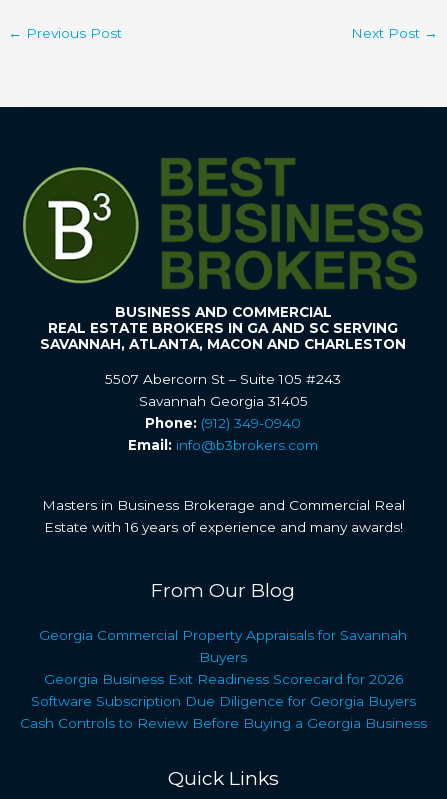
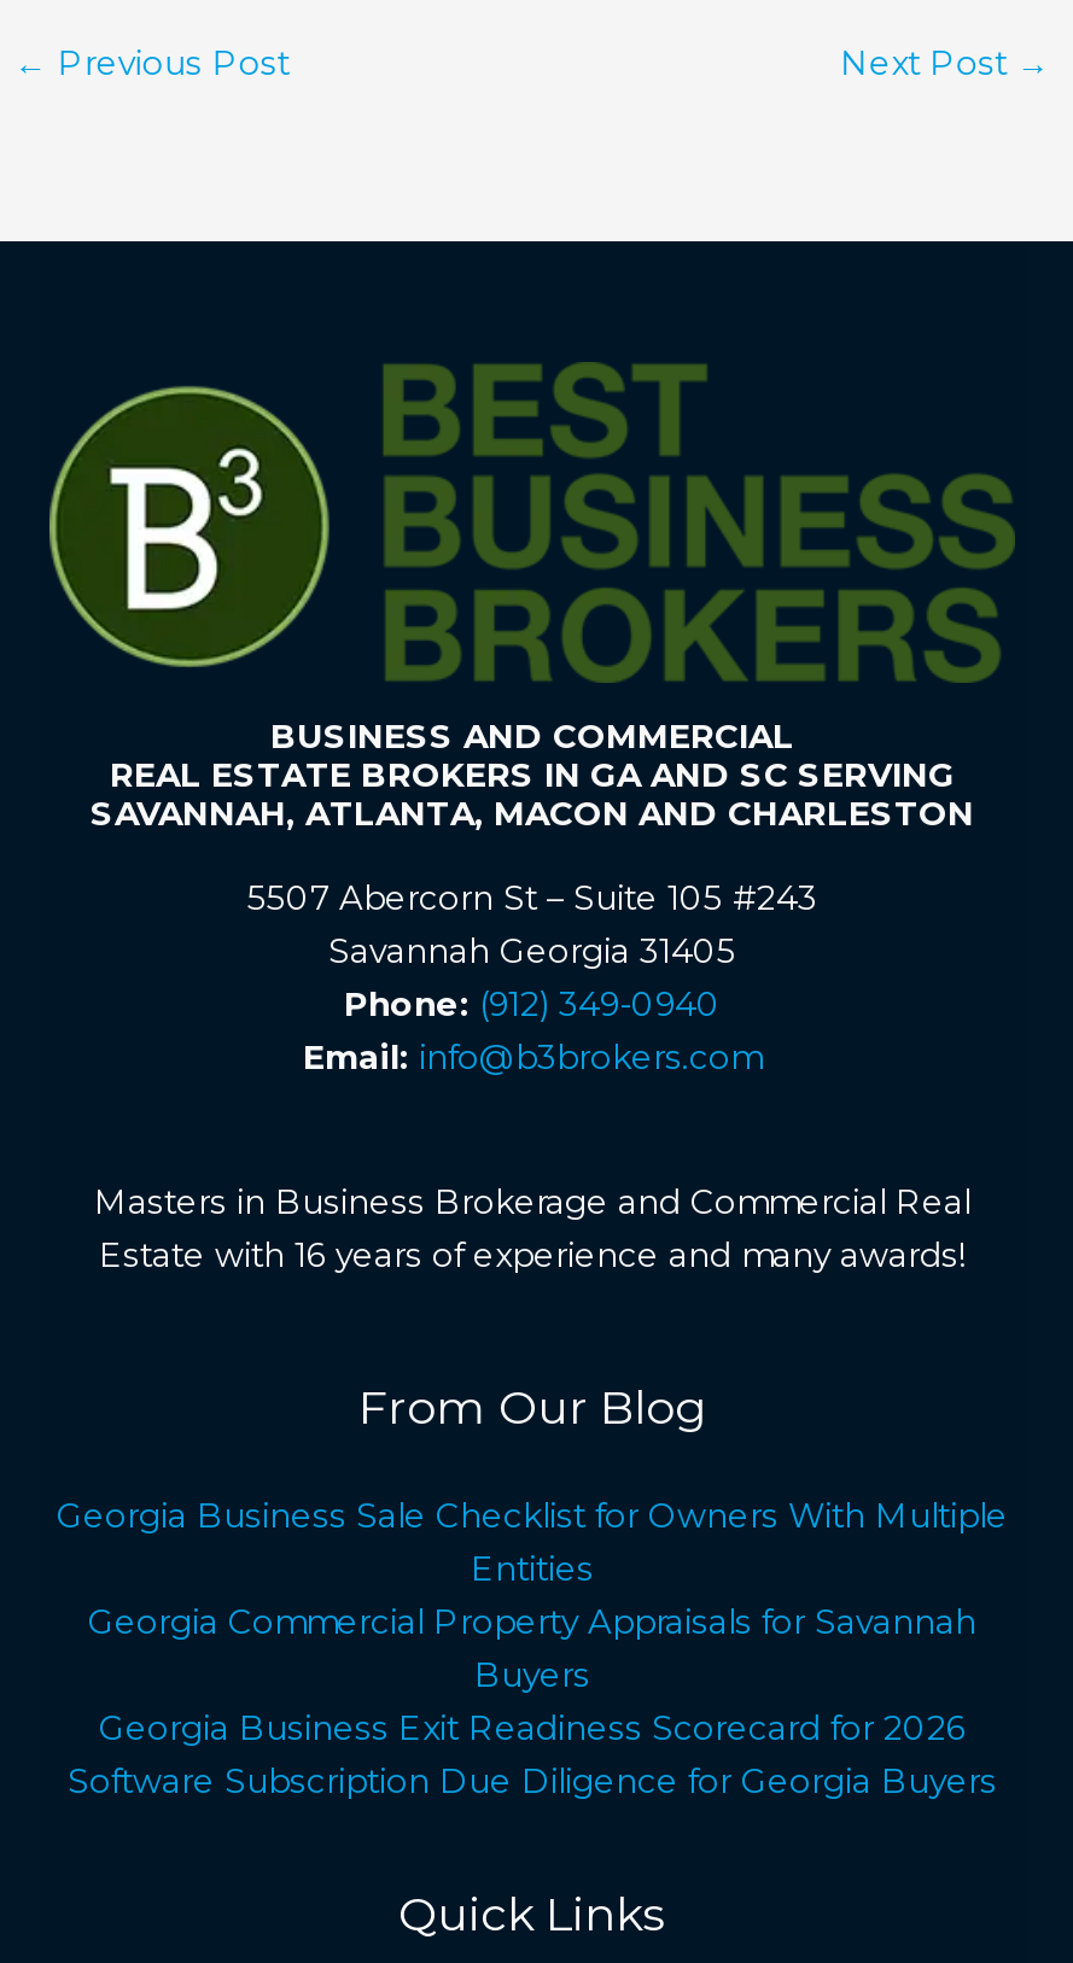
+ Georgia Business Sale Checklist for Owners With Multiple
+ Entities

moved down: Georgia Commercial Property Appraisals for Savannah | Buyers | Georgia Business Exit Readiness Scorecard for 2026 | Software Subscription Due Diligence for Georgia Buyers

- Cash Controls to Review Before Buying a Georgia Business
